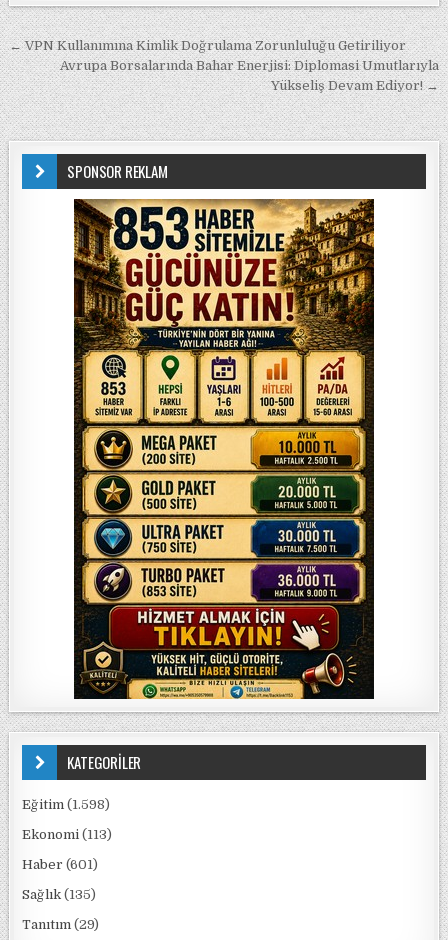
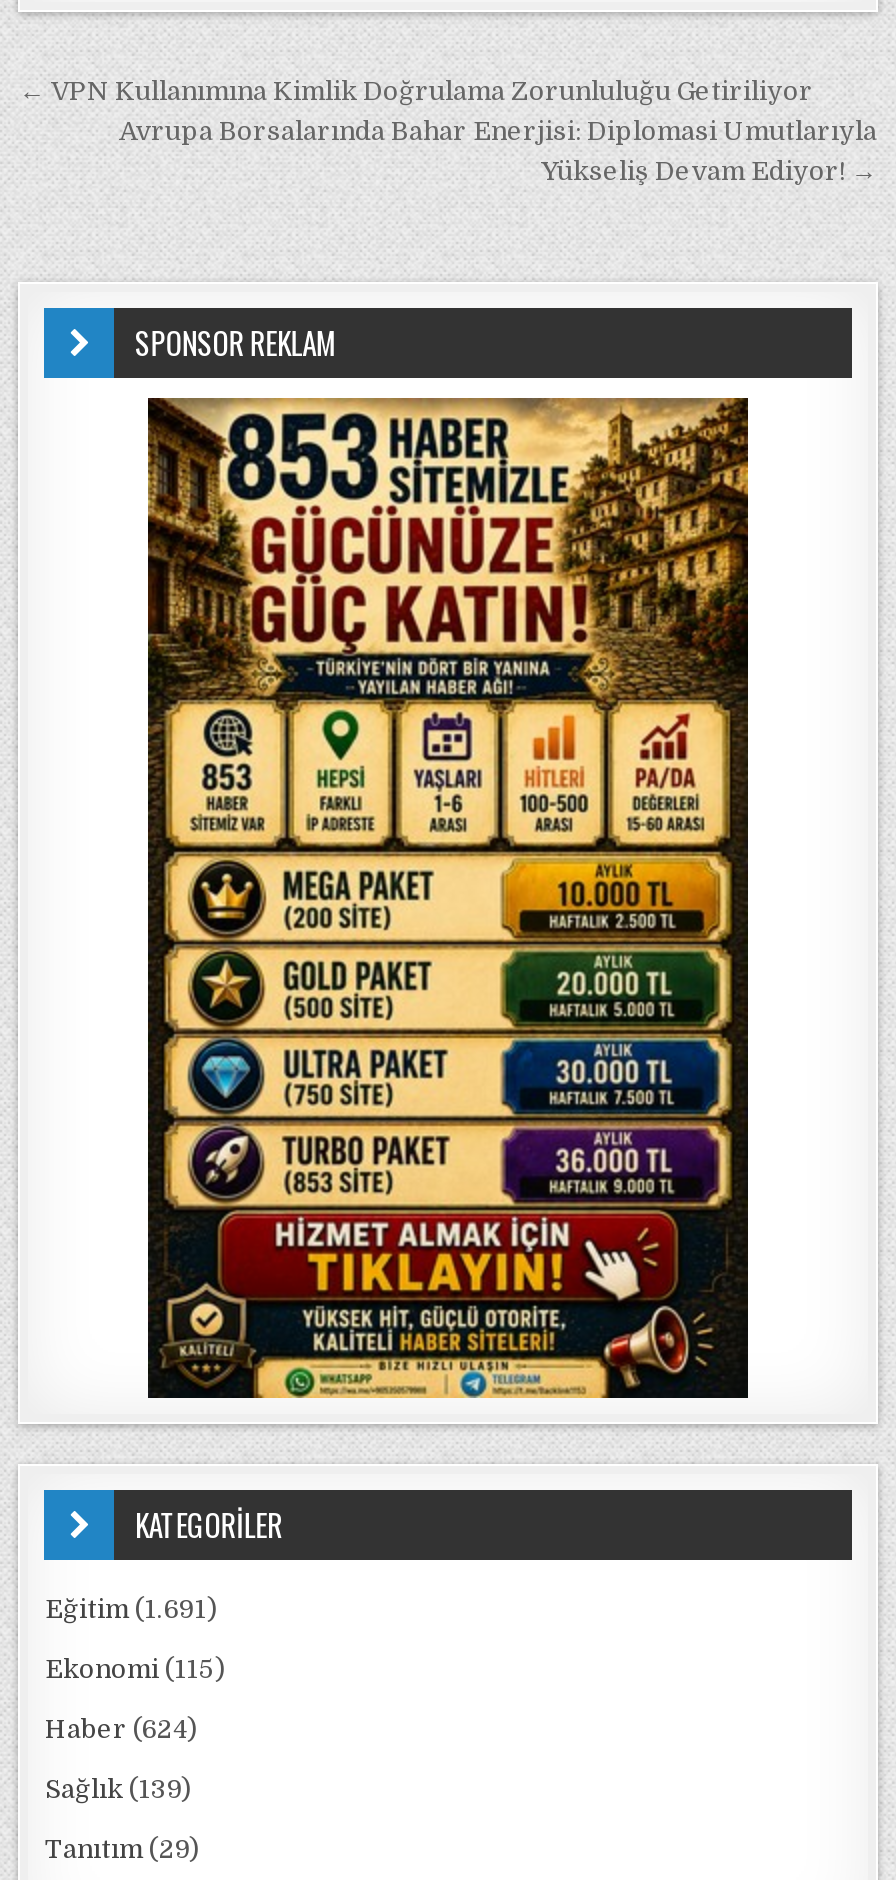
- Eğitim (1.598)
+ Eğitim (1.691)

- Ekonomi (113)
+ Ekonomi (115)

- Haber (601)
+ Haber (624)

- Sağlık (135)
+ Sağlık (139)
